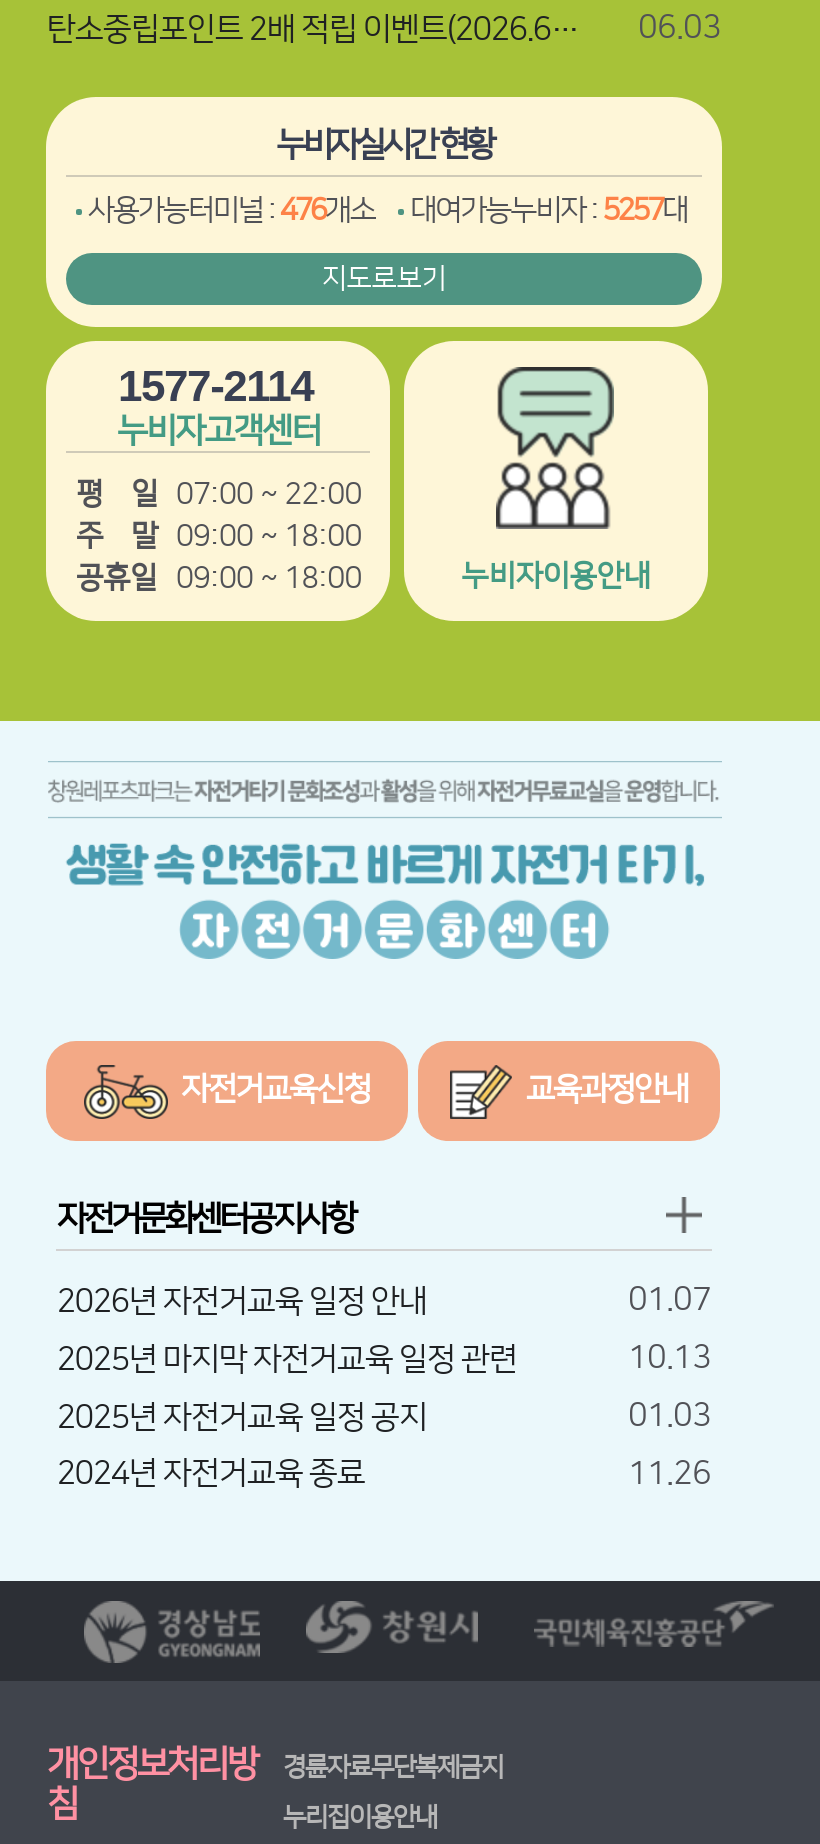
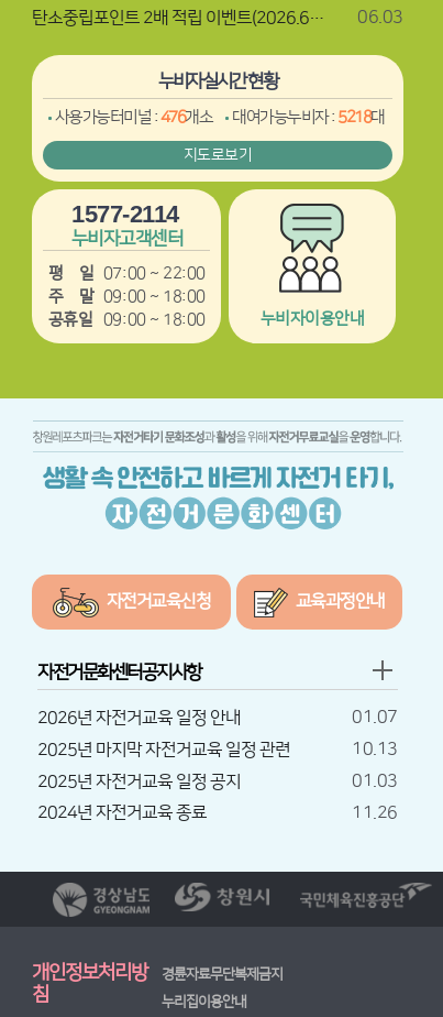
- 대여가능누비자 : 5257대
+ 대여가능누비자 : 5218대
